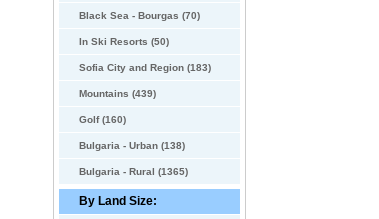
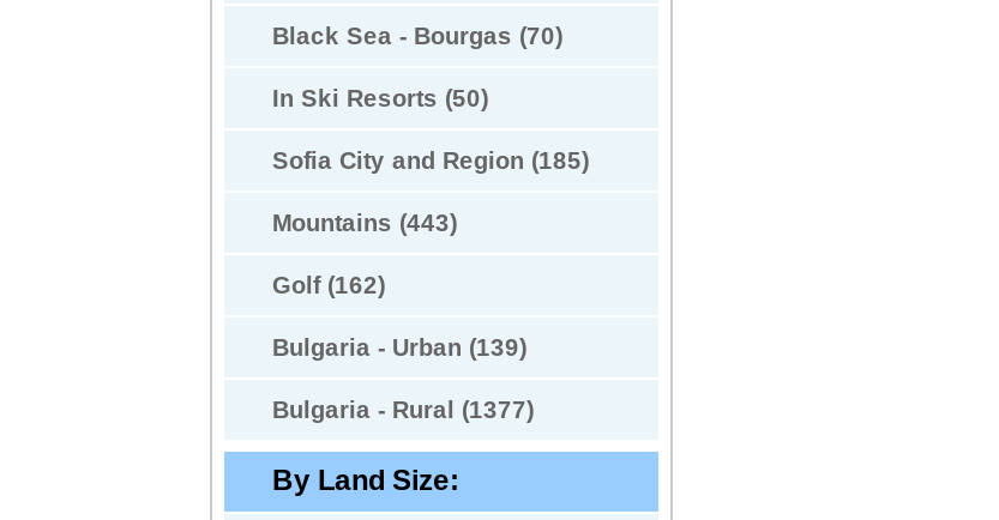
- Sofia City and Region (183)
+ Sofia City and Region (185)

- Mountains (439)
+ Mountains (443)

- Golf (160)
+ Golf (162)

- Bulgaria - Urban (138)
+ Bulgaria - Urban (139)

- Bulgaria - Rural (1365)
+ Bulgaria - Rural (1377)
